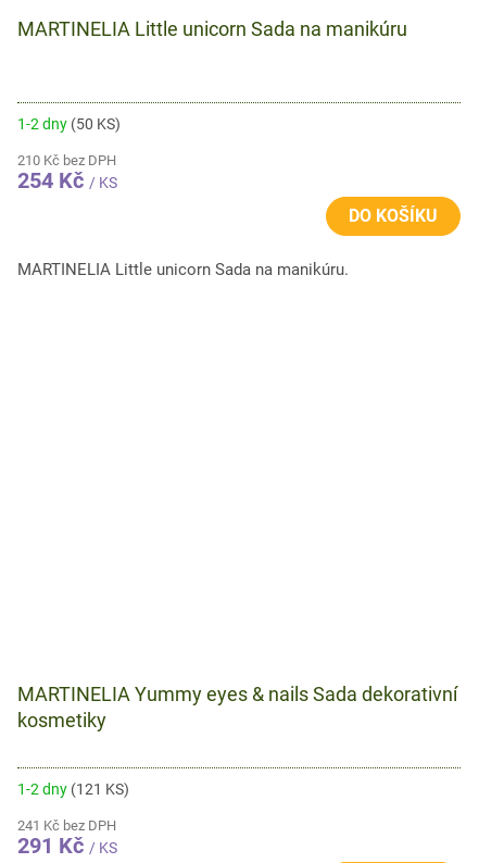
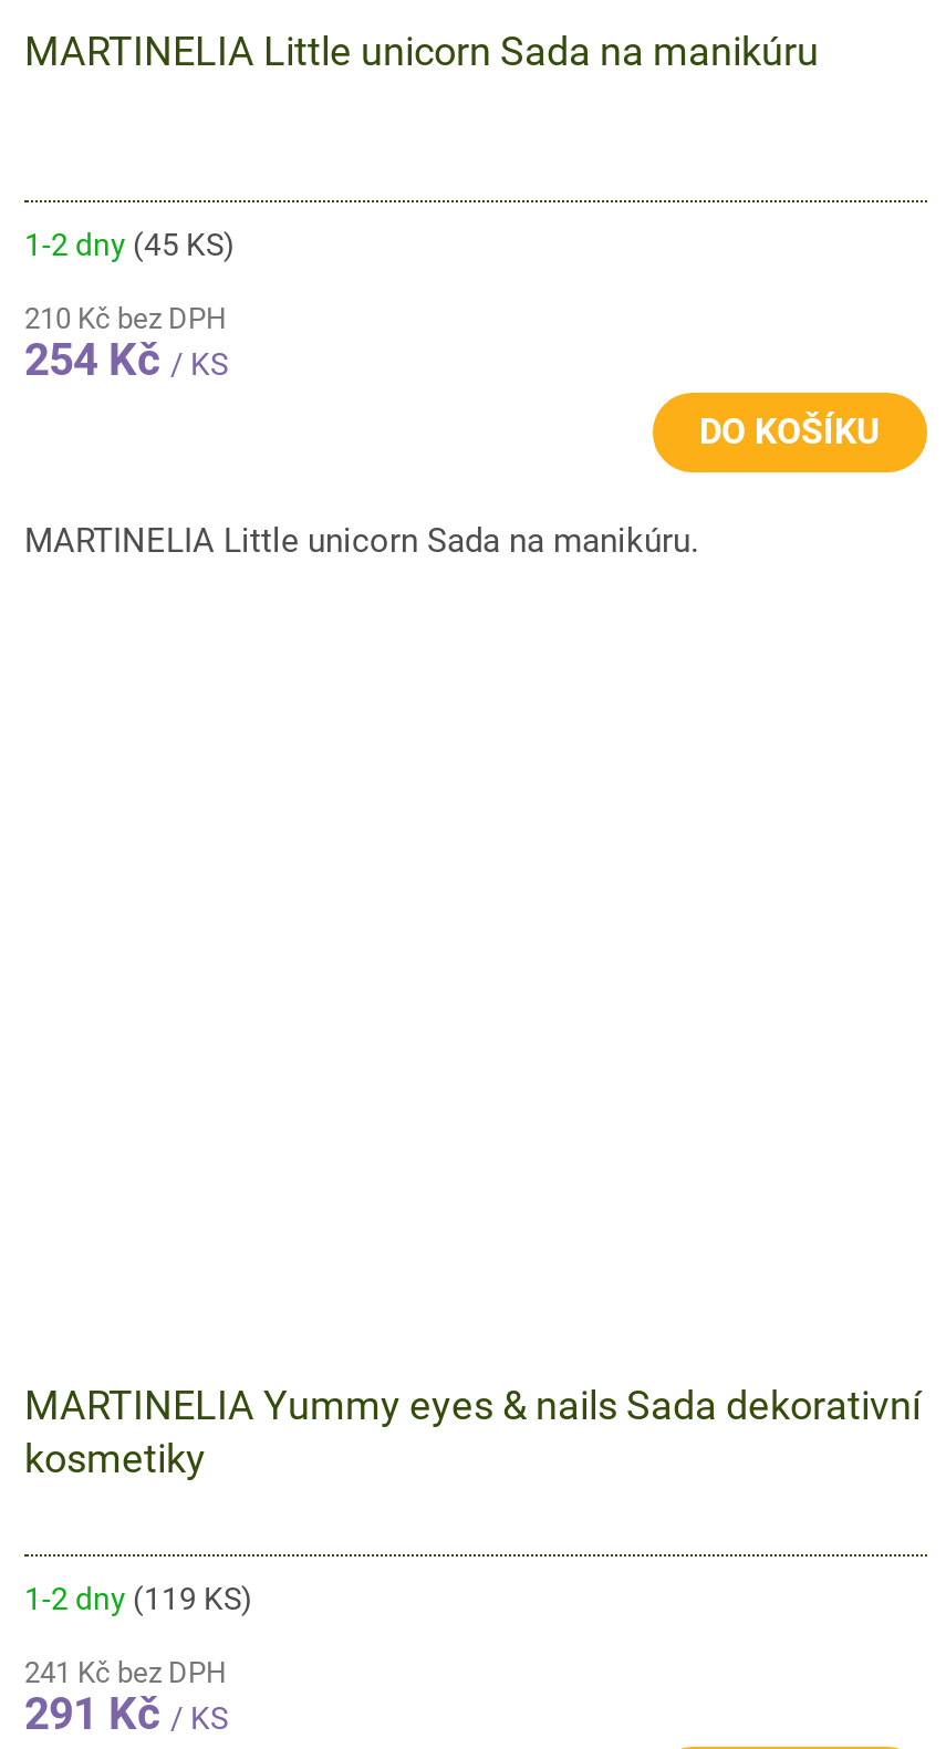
- 1-2 dny (50 KS)
+ 1-2 dny (45 KS)

- 1-2 dny (121 KS)
+ 1-2 dny (119 KS)
